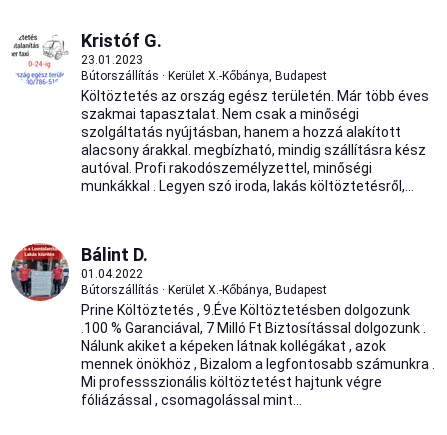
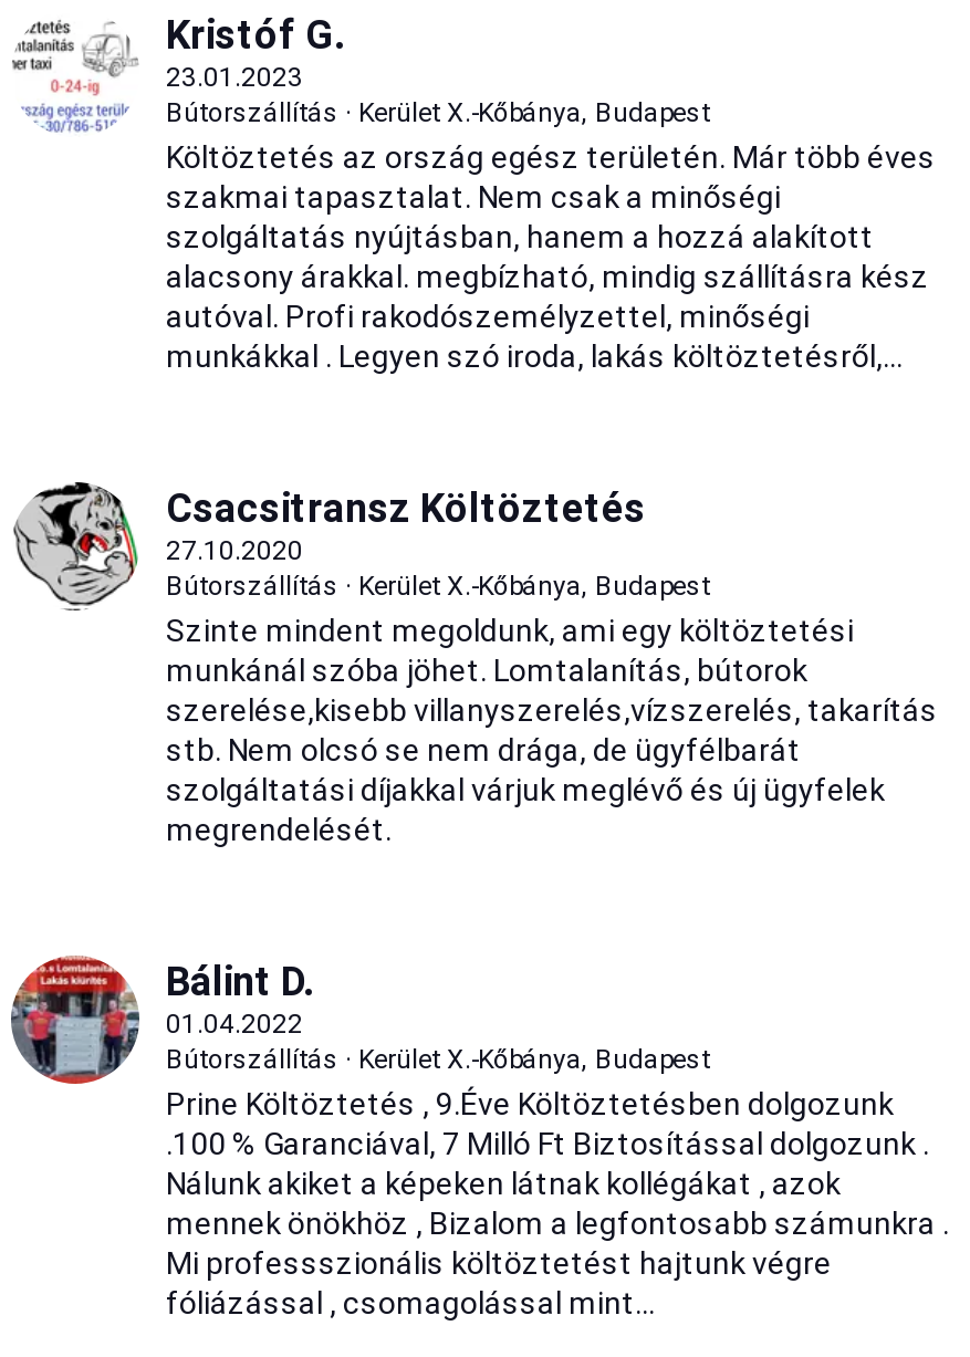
+ [image]
+ Csacsitransz Költöztetés
+ 27.10.2020
+ Bútorszállítás · Kerület X.-Kőbánya, Budapest
+ Szinte mindent megoldunk, ami egy költöztetési
+ munkánál szóba jöhet. Lomtalanítás, bútorok
+ szerelése,kisebb villanyszerelés,vízszerelés, takarítás
+ stb. Nem olcsó se nem drága, de ügyfélbarát
+ szolgáltatási díjakkal várjuk meglévő és új ügyfelek
+ megrendelését.
